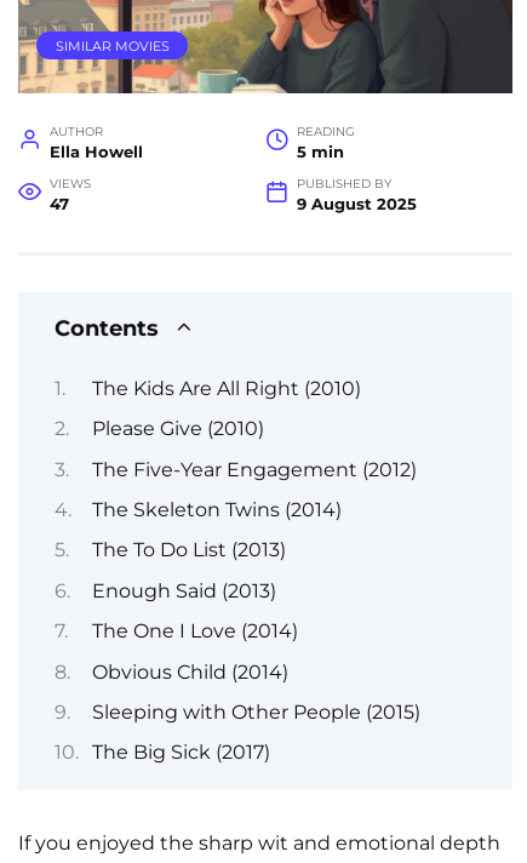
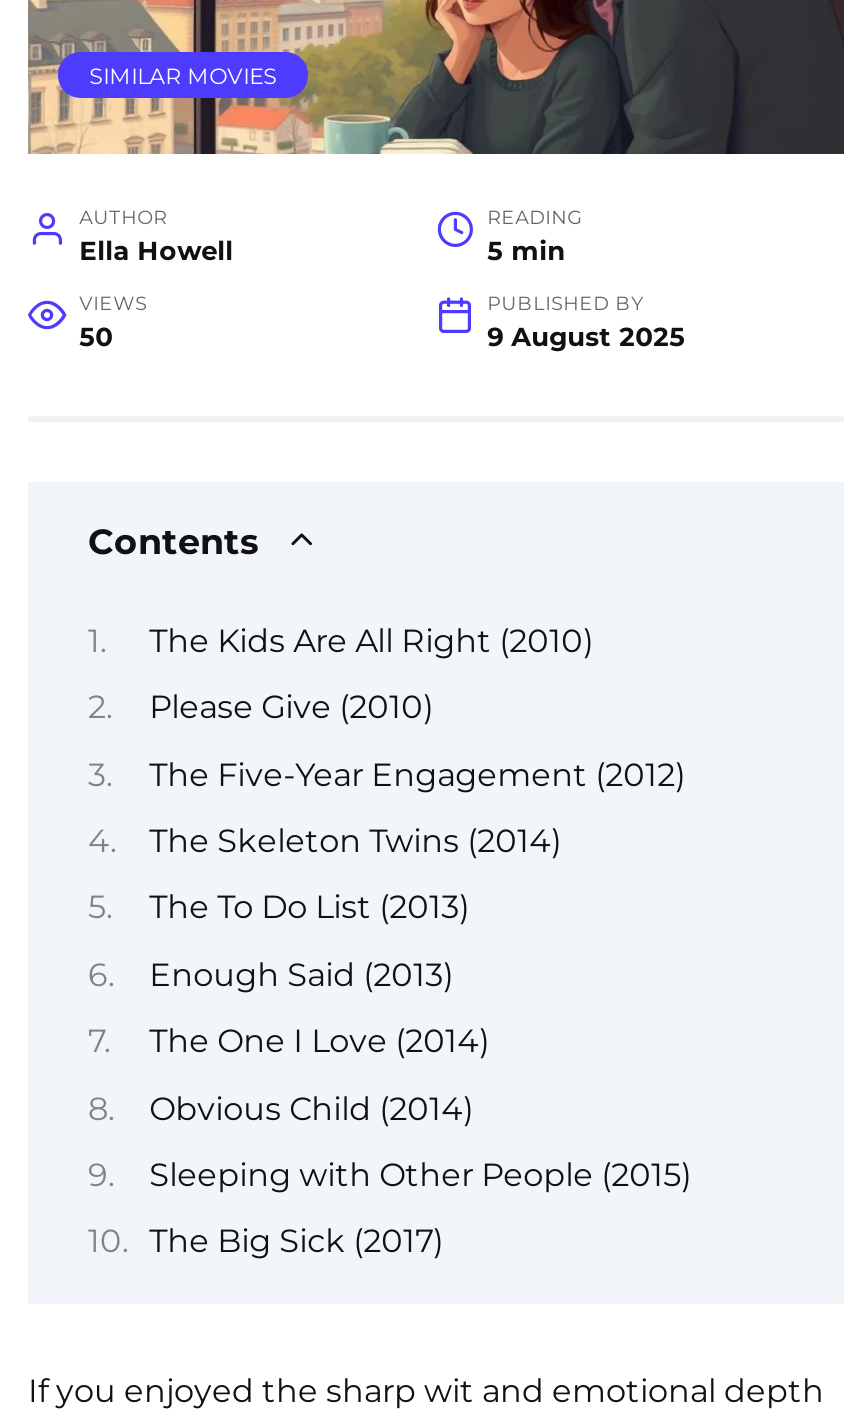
- 47
+ 50
